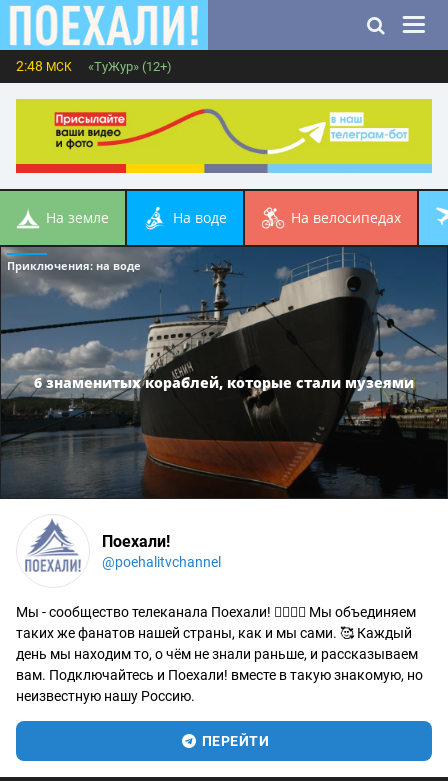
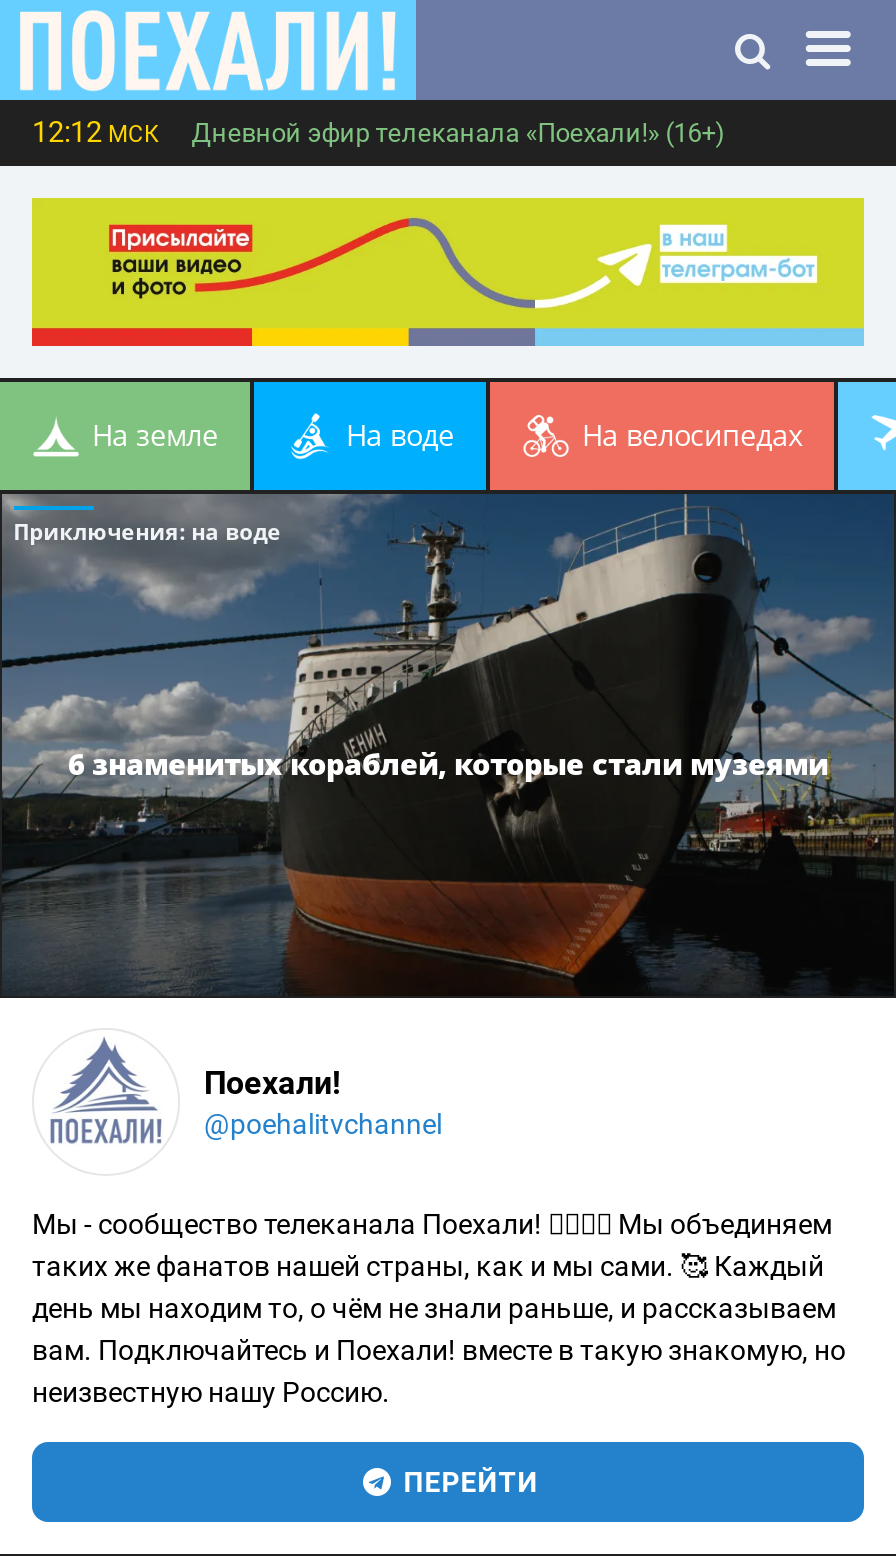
- 2:48 МСК
- «ТуЖур» (12+)
+ 12:12 МСК
+ Дневной эфир телеканала «Поехали!» (16+)
